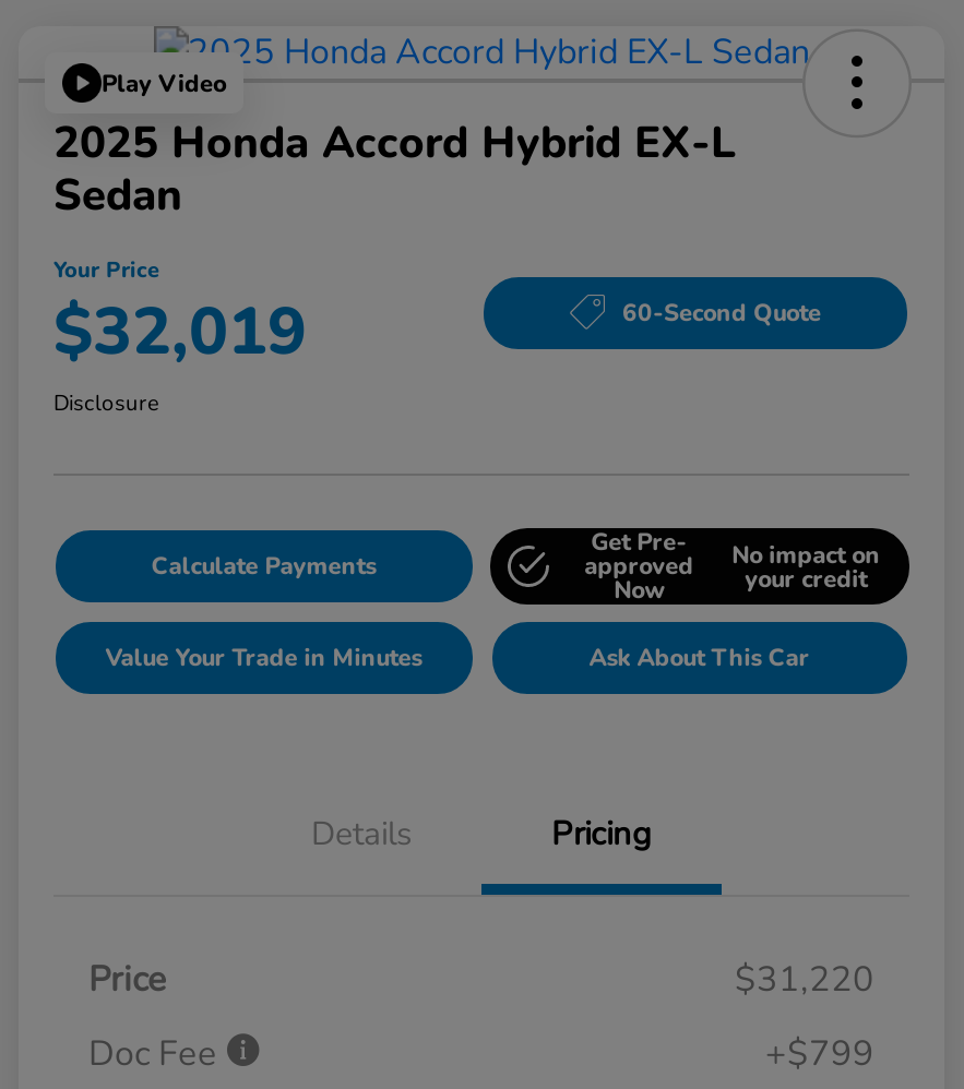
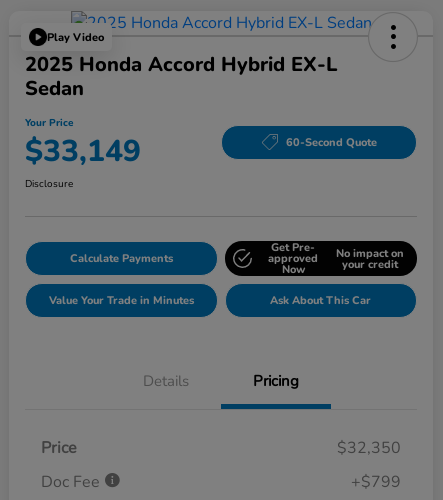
- $32,019
+ $33,149

- $31,220
+ $32,350
